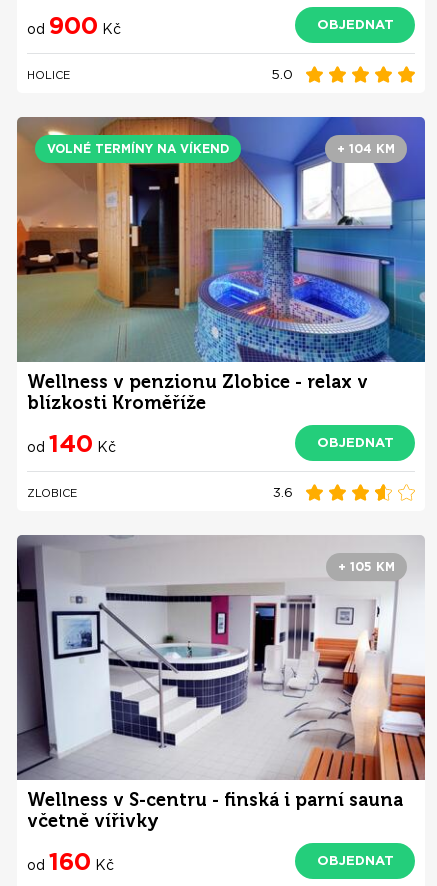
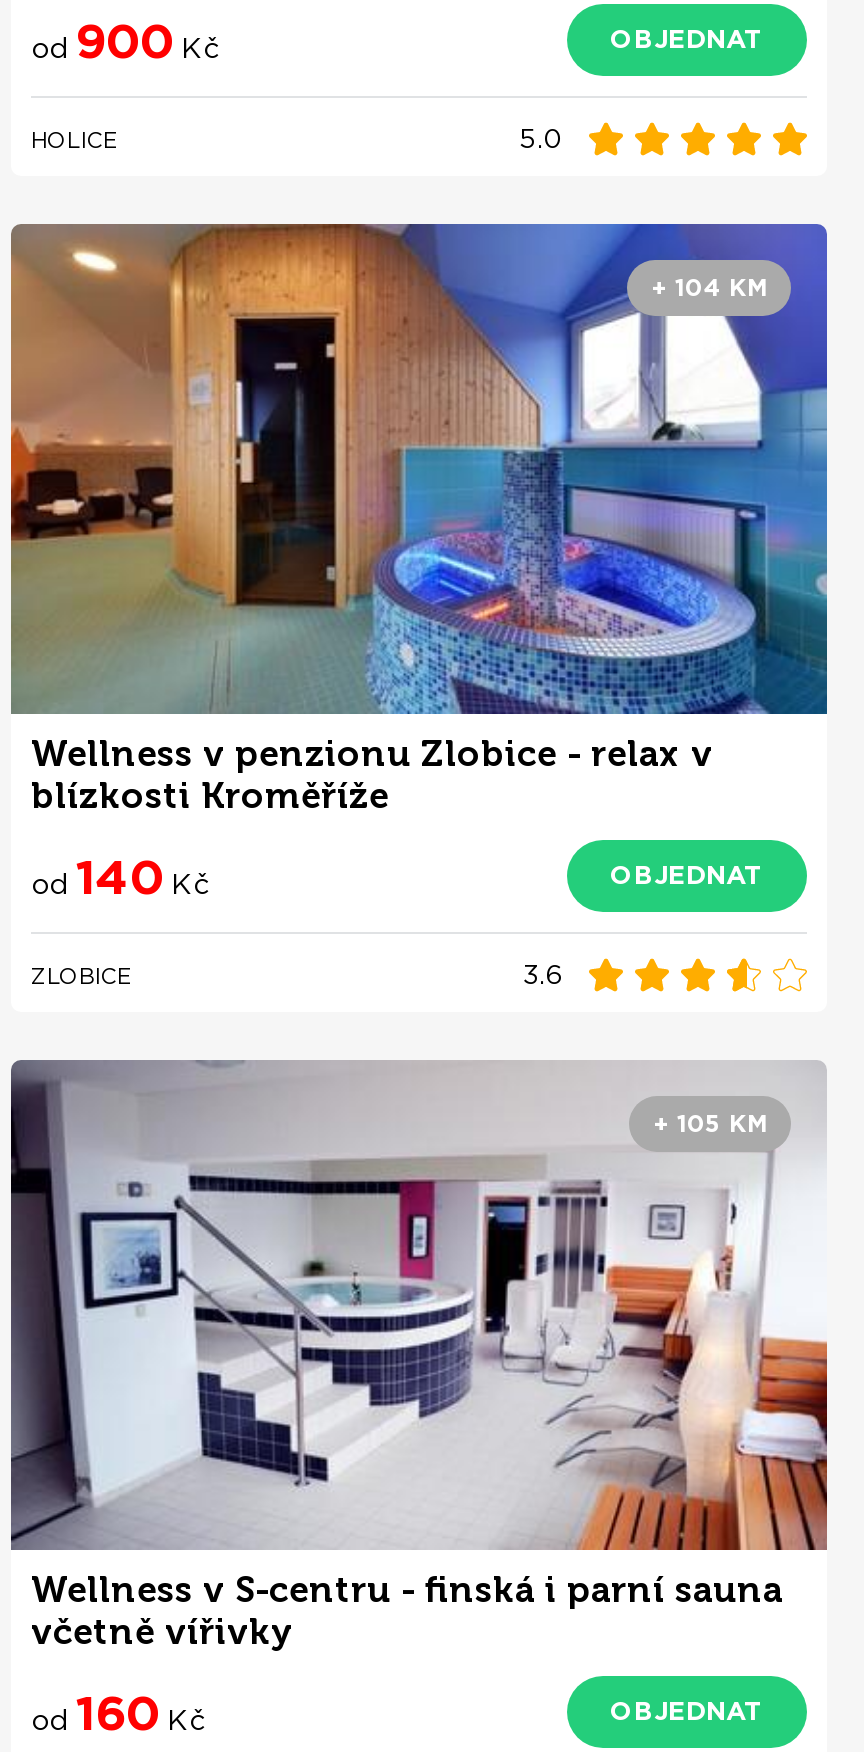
- VOLNÉ TERMÍNY NA VÍKEND
